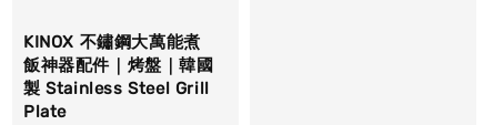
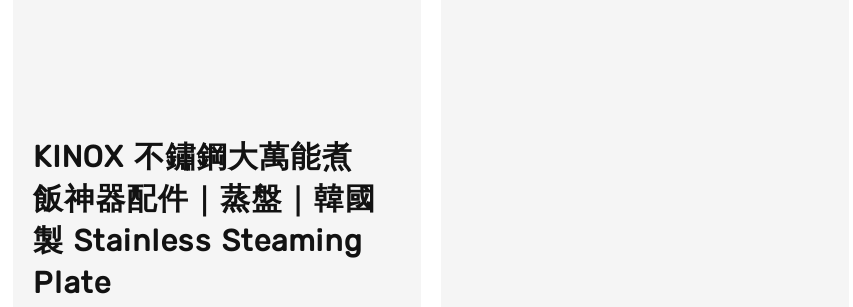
- 飯神器配件｜烤盤｜韓國
- 製 Stainless Steel Grill
+ 飯神器配件｜蒸盤｜韓國
+ 製 Stainless Steaming
